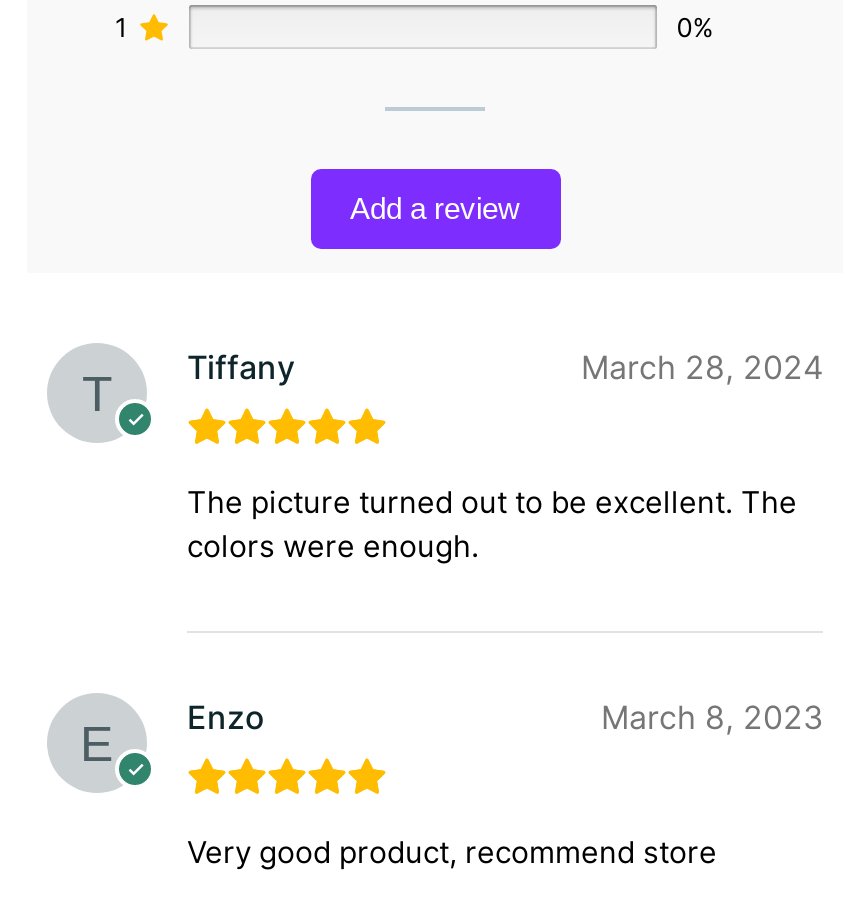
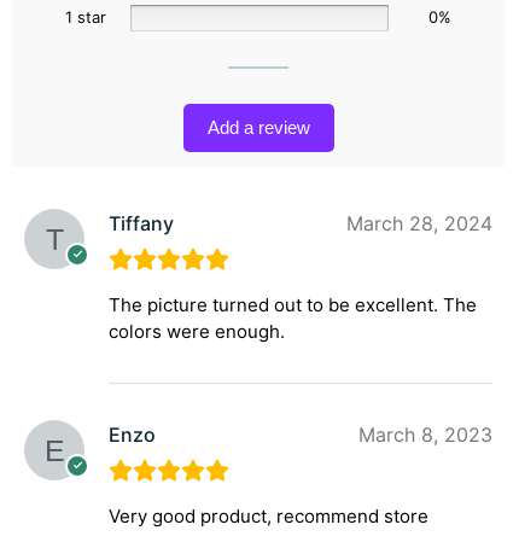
- 1
+ 1 star
